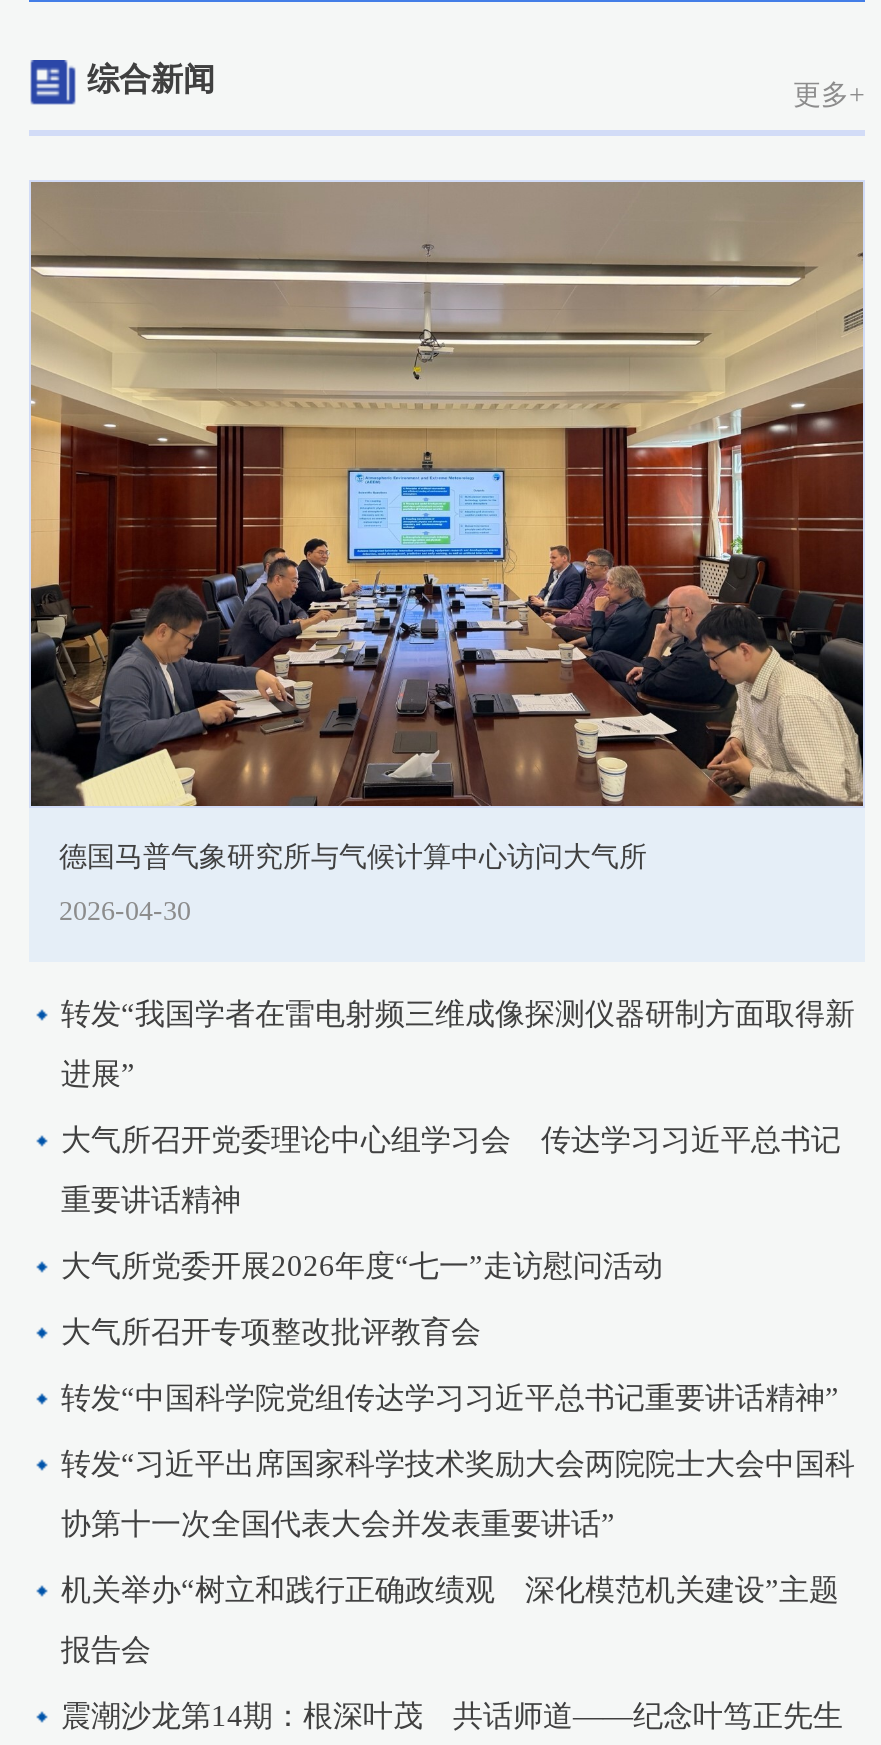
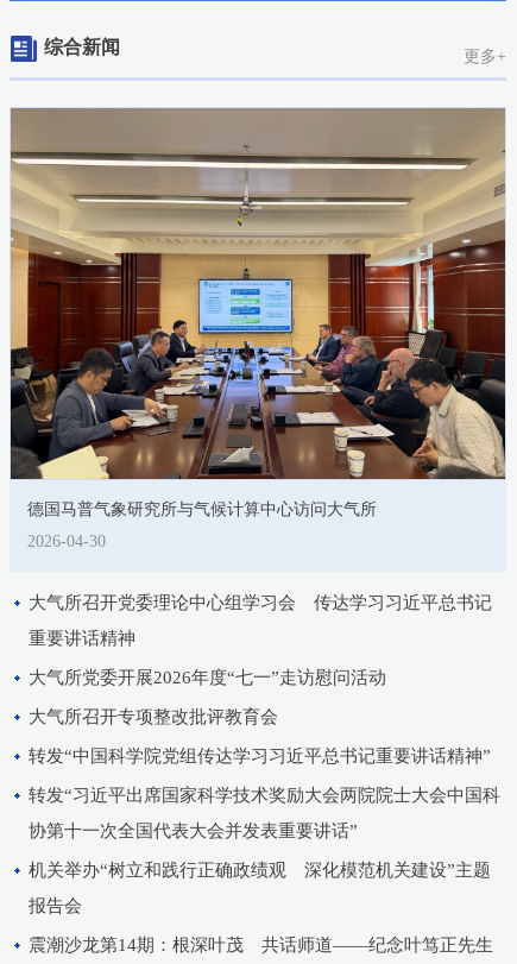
- 转发“我国学者在雷电射频三维成像探测仪器研制方面取得新
- 进展”
